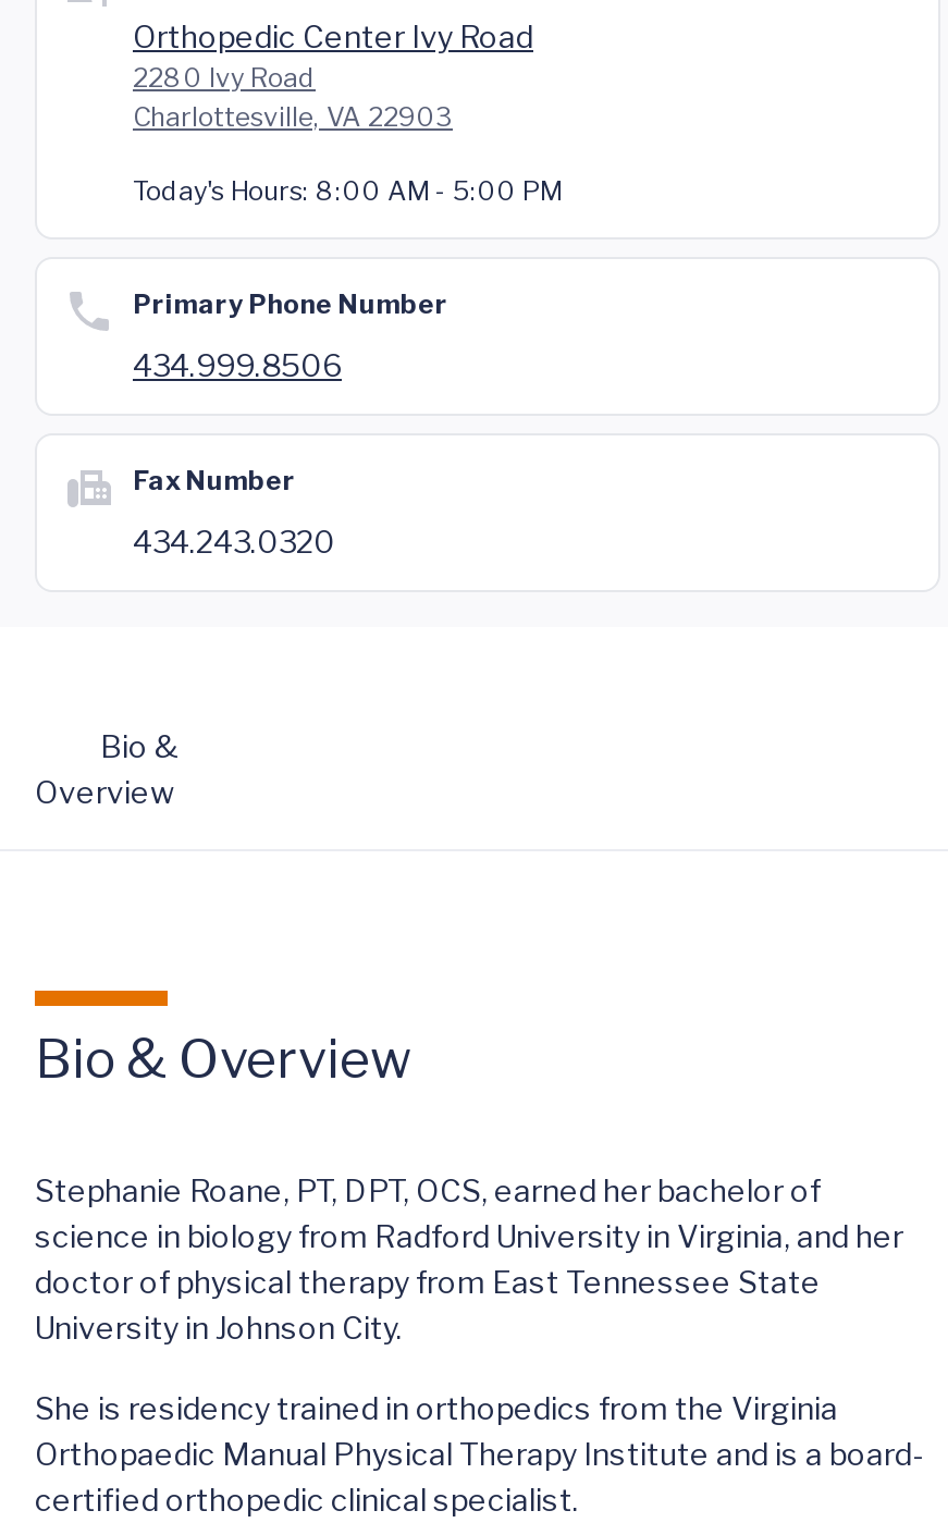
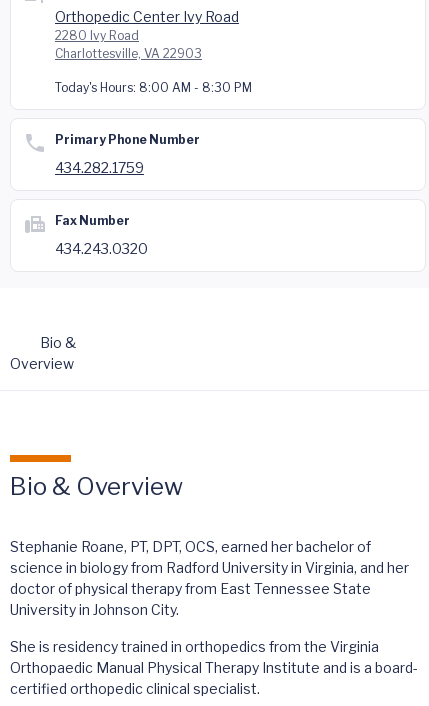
- Today's Hours: 8:00 AM - 5:00 PM
+ Today's Hours: 8:00 AM - 8:30 PM

- 434.999.8506
+ 434.282.1759
